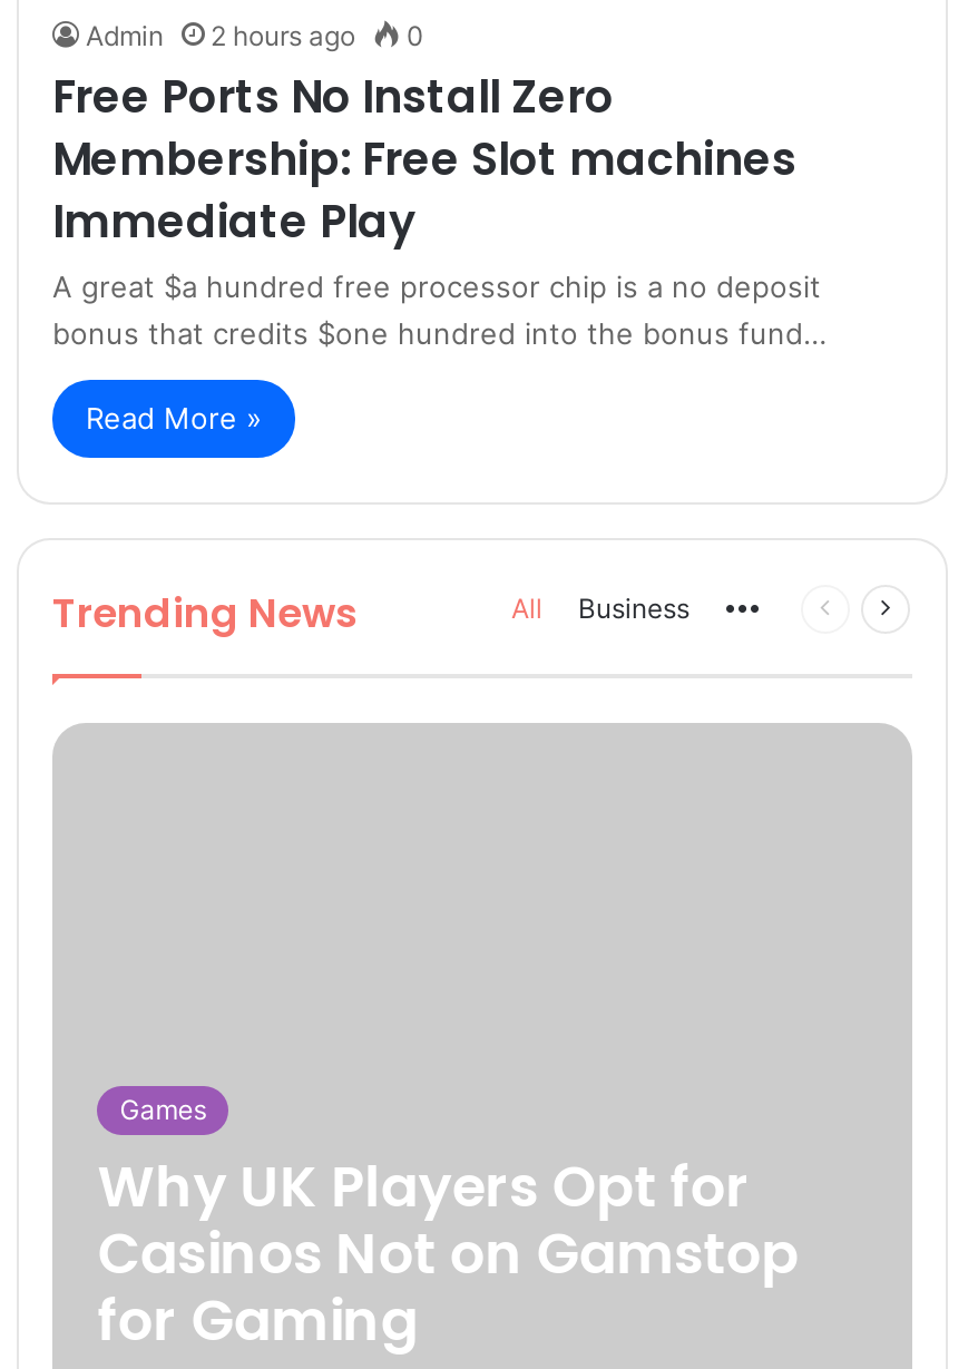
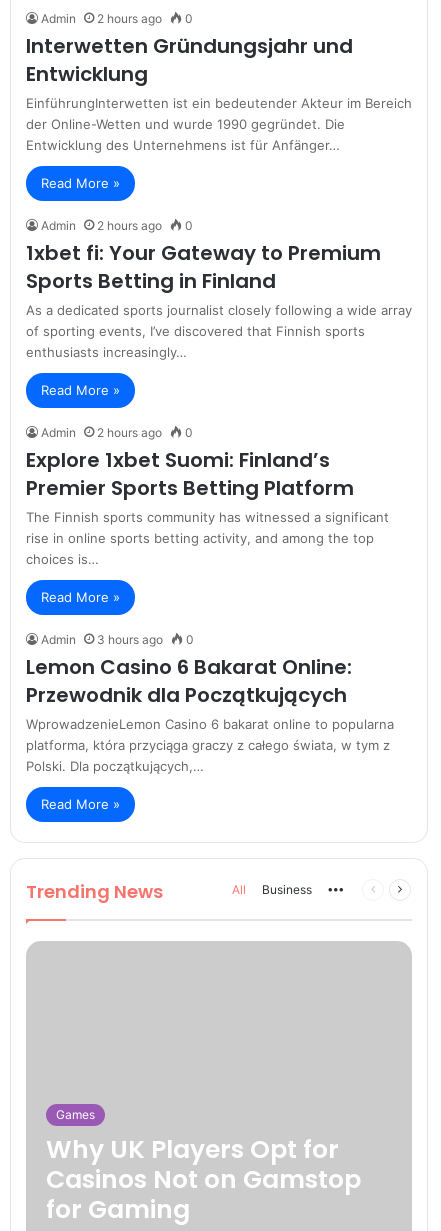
- Free Ports No Install Zero
- Membership: Free Slot machines
- Immediate Play
- A great $a hundred free processor chip is a no deposit
- bonus that credits $one hundred into the bonus fund…
+ Interwetten Gründungsjahr und
+ Entwicklung
+ EinführungInterwetten ist ein bedeutender Akteur im Bereich
+ der Online-Wetten und wurde 1990 gegründet. Die
+ Entwicklung des Unternehmens ist für Anfänger…
+ Read More »
+ Admin
+ 2 hours ago
+ 0
+ 1xbet fi: Your Gateway to Premium
+ Sports Betting in Finland
+ As a dedicated sports journalist closely following a wide array
+ of sporting events, I’ve discovered that Finnish sports
+ enthusiasts increasingly…
+ Read More »
+ Admin
+ 2 hours ago
+ 0
+ Explore 1xbet Suomi: Finland’s
+ Premier Sports Betting Platform
+ The Finnish sports community has witnessed a significant
+ rise in online sports betting activity, and among the top
+ choices is…
+ Read More »
+ Admin
+ 3 hours ago
+ 0
+ Lemon Casino 6 Bakarat Online:
+ Przewodnik dla Początkujących
+ WprowadzenieLemon Casino 6 bakarat online to popularna
+ platforma, która przyciąga graczy z całego świata, w tym z
+ Polski. Dla początkujących,…
